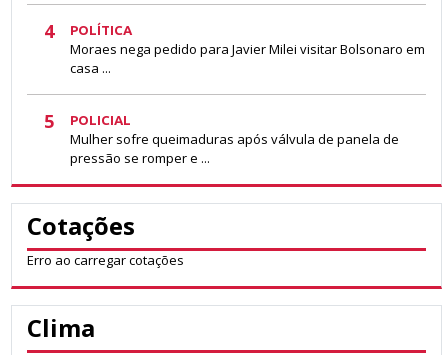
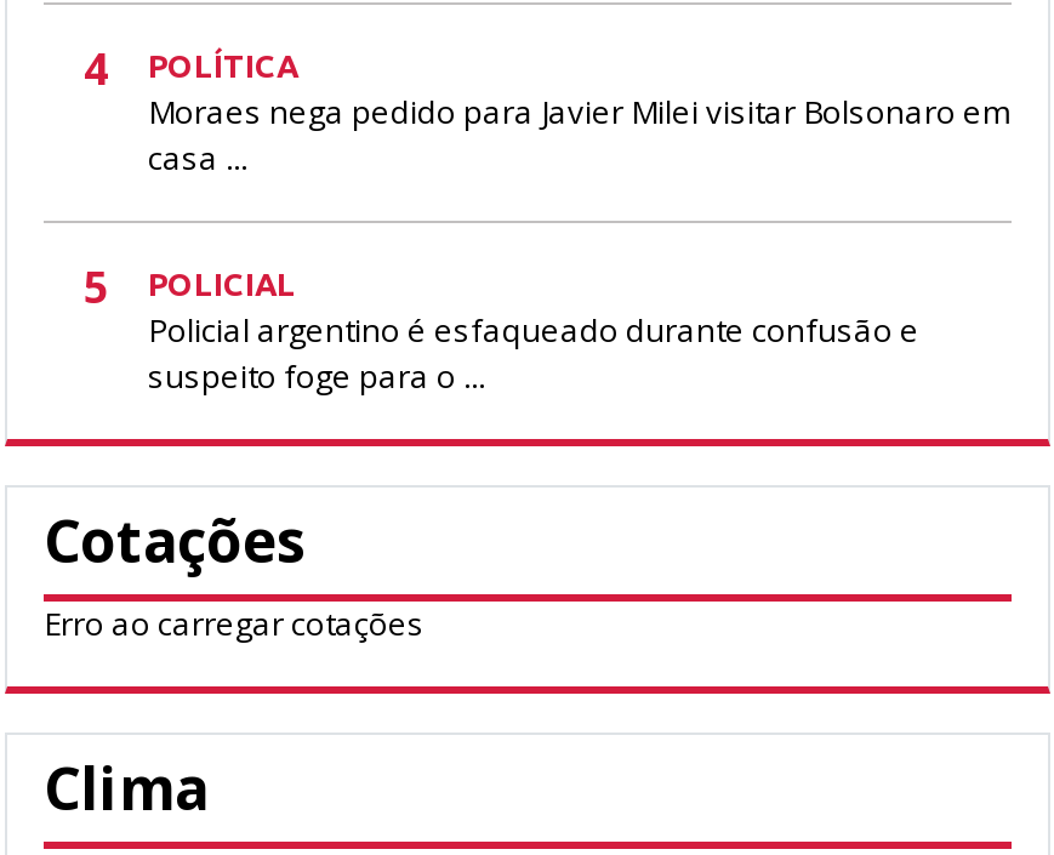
- Mulher sofre queimaduras após válvula de panela de
- pressão se romper e ...
+ Policial argentino é esfaqueado durante confusão e
+ suspeito foge para o ...
